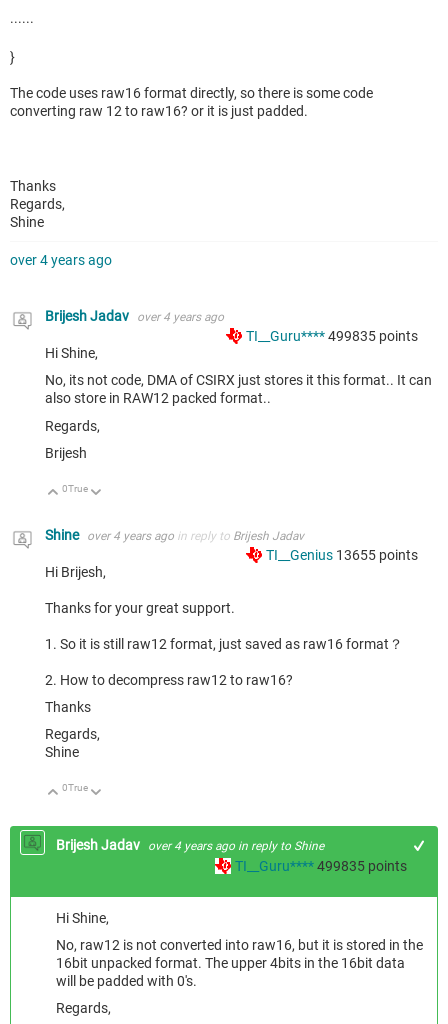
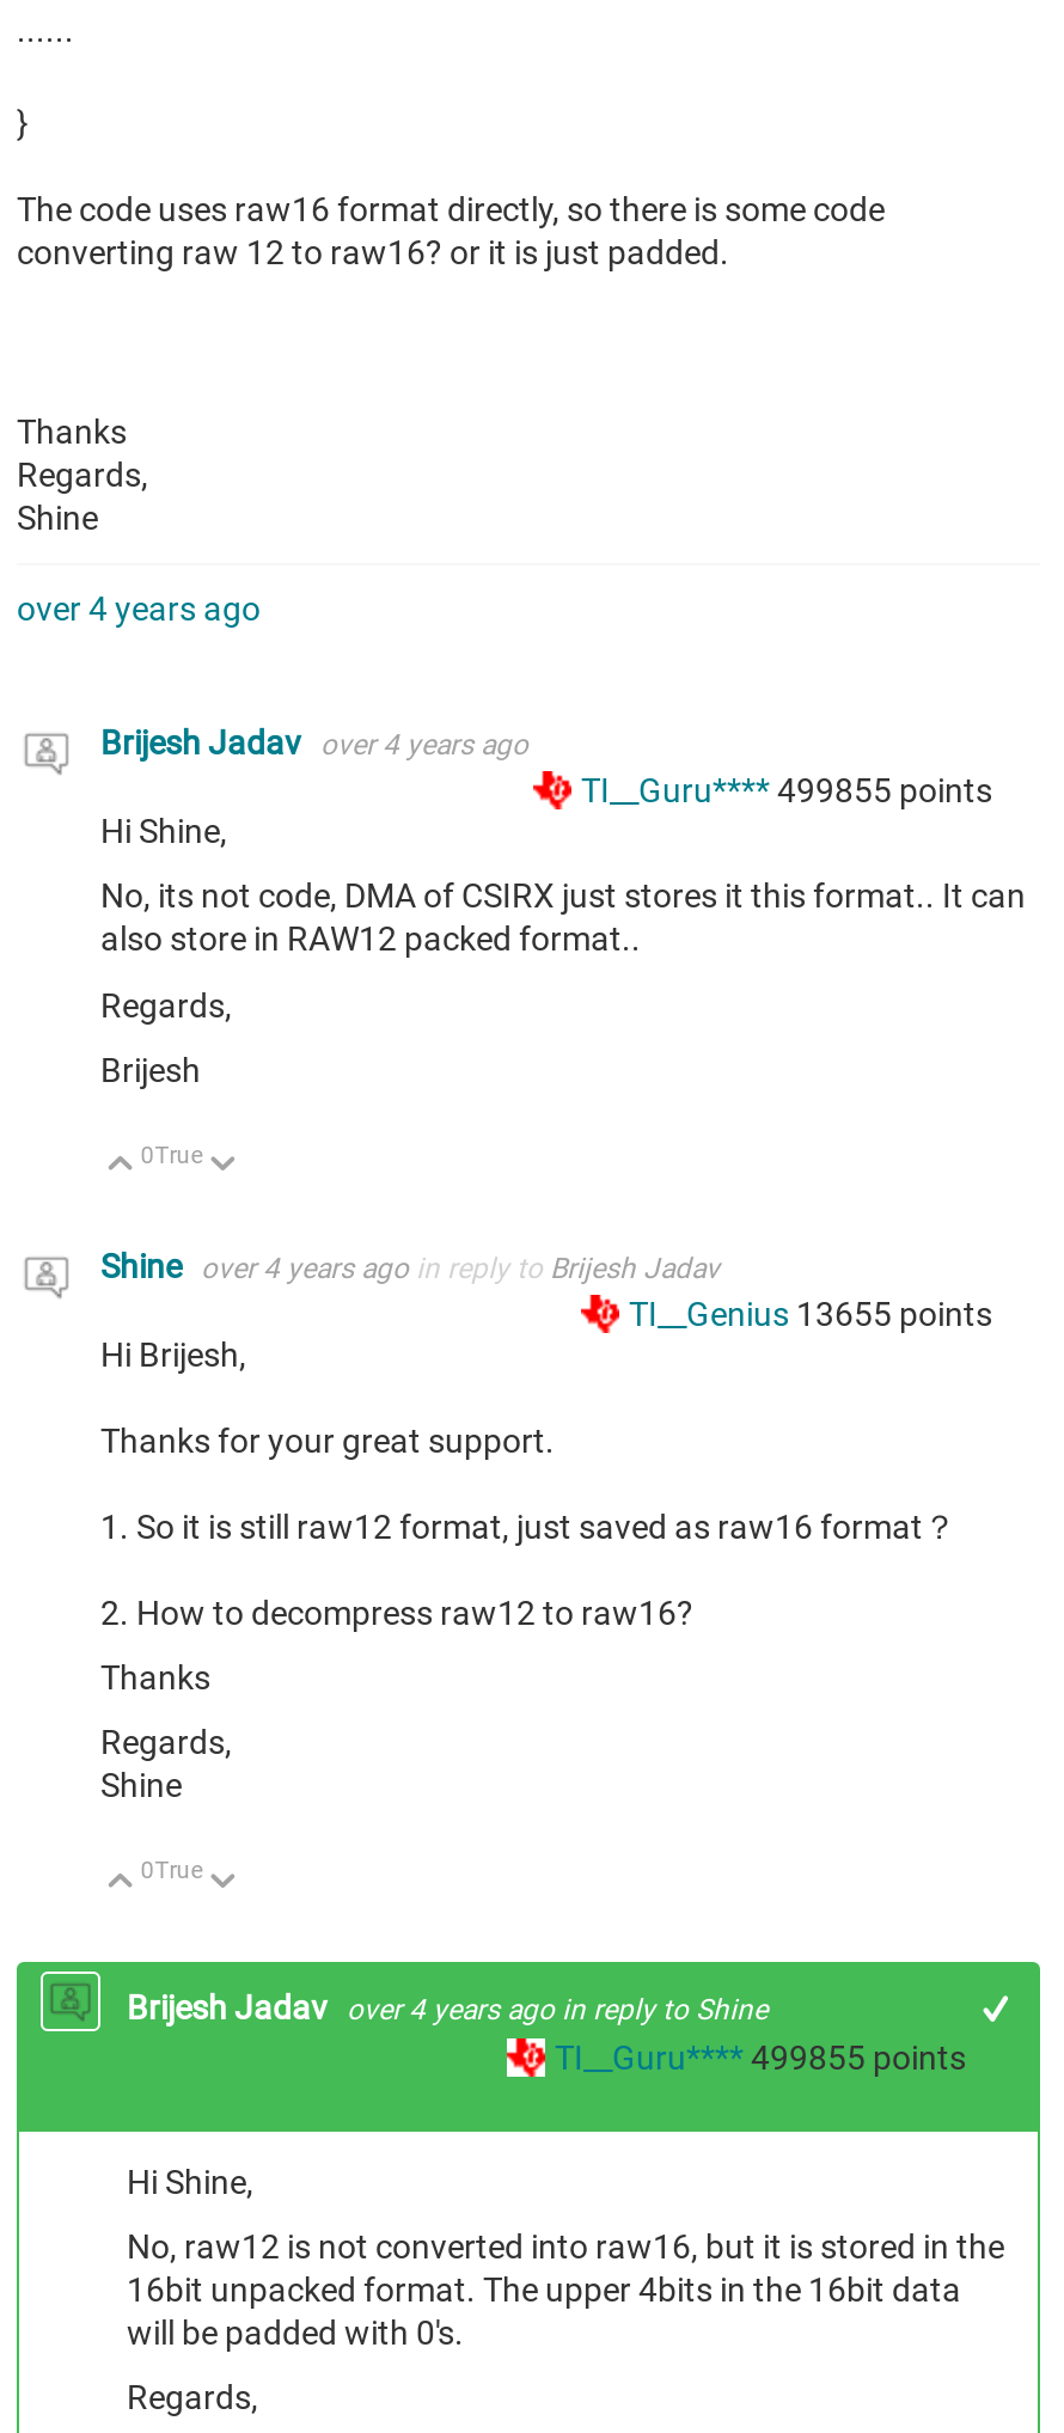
- TI__Guru**** 499835 points
+ TI__Guru**** 499855 points

- TI__Guru**** 499835 points
+ TI__Guru**** 499855 points
